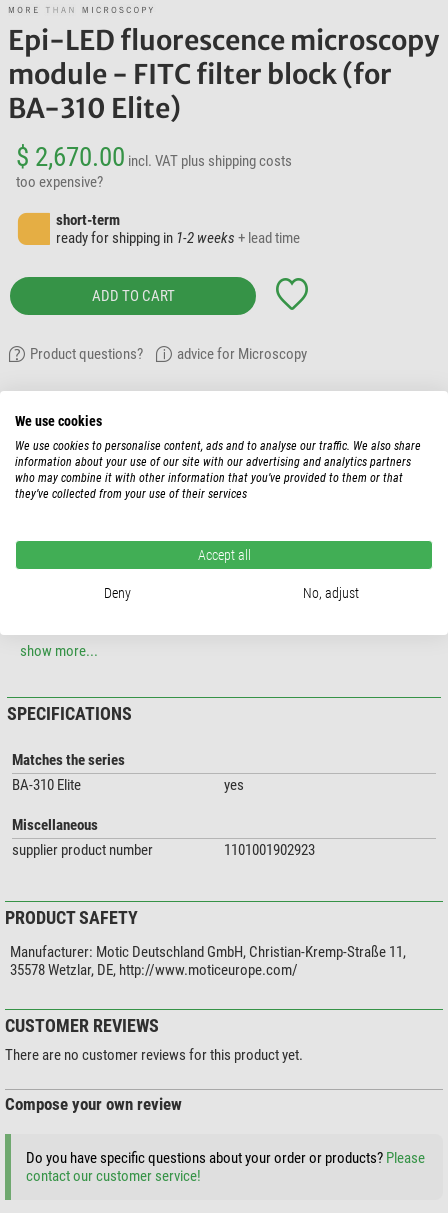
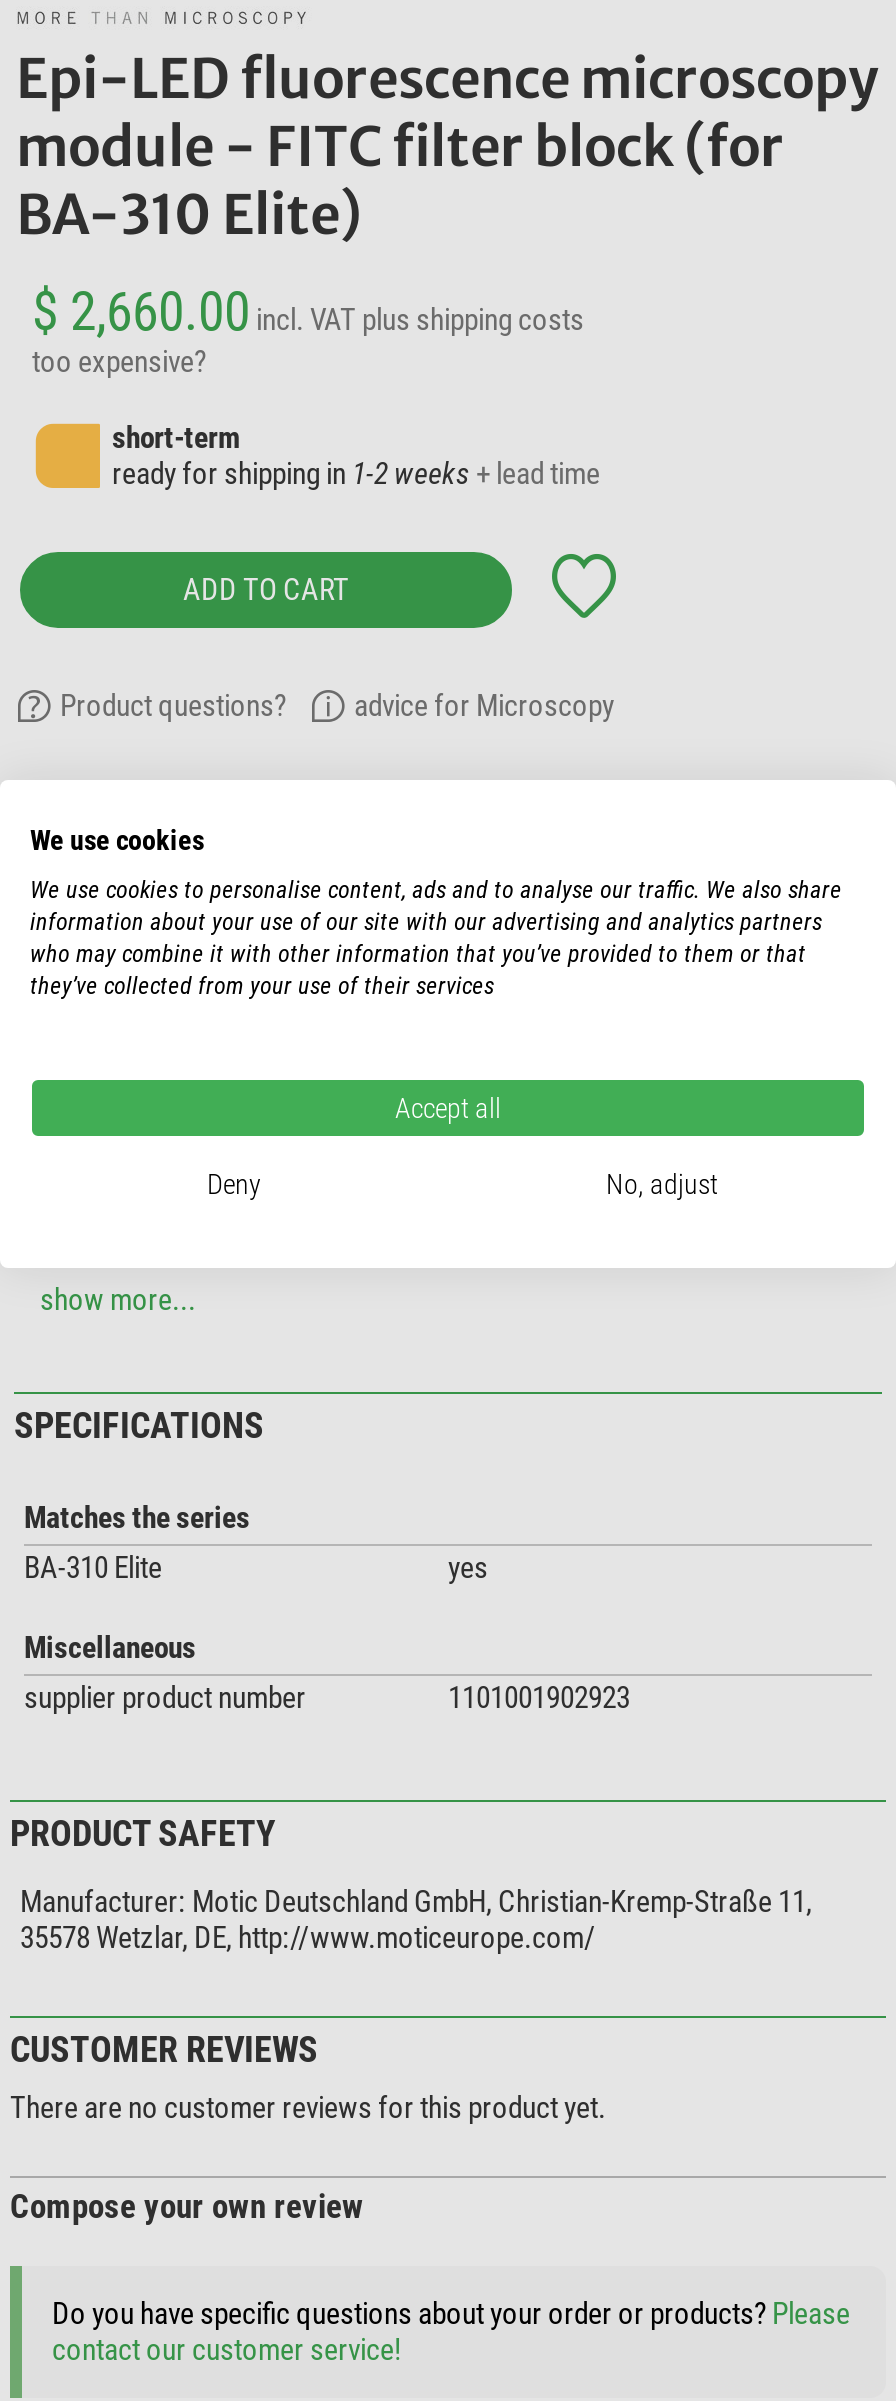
- $ 2,670.00 incl. VAT plus shipping costs
+ $ 2,660.00 incl. VAT plus shipping costs
